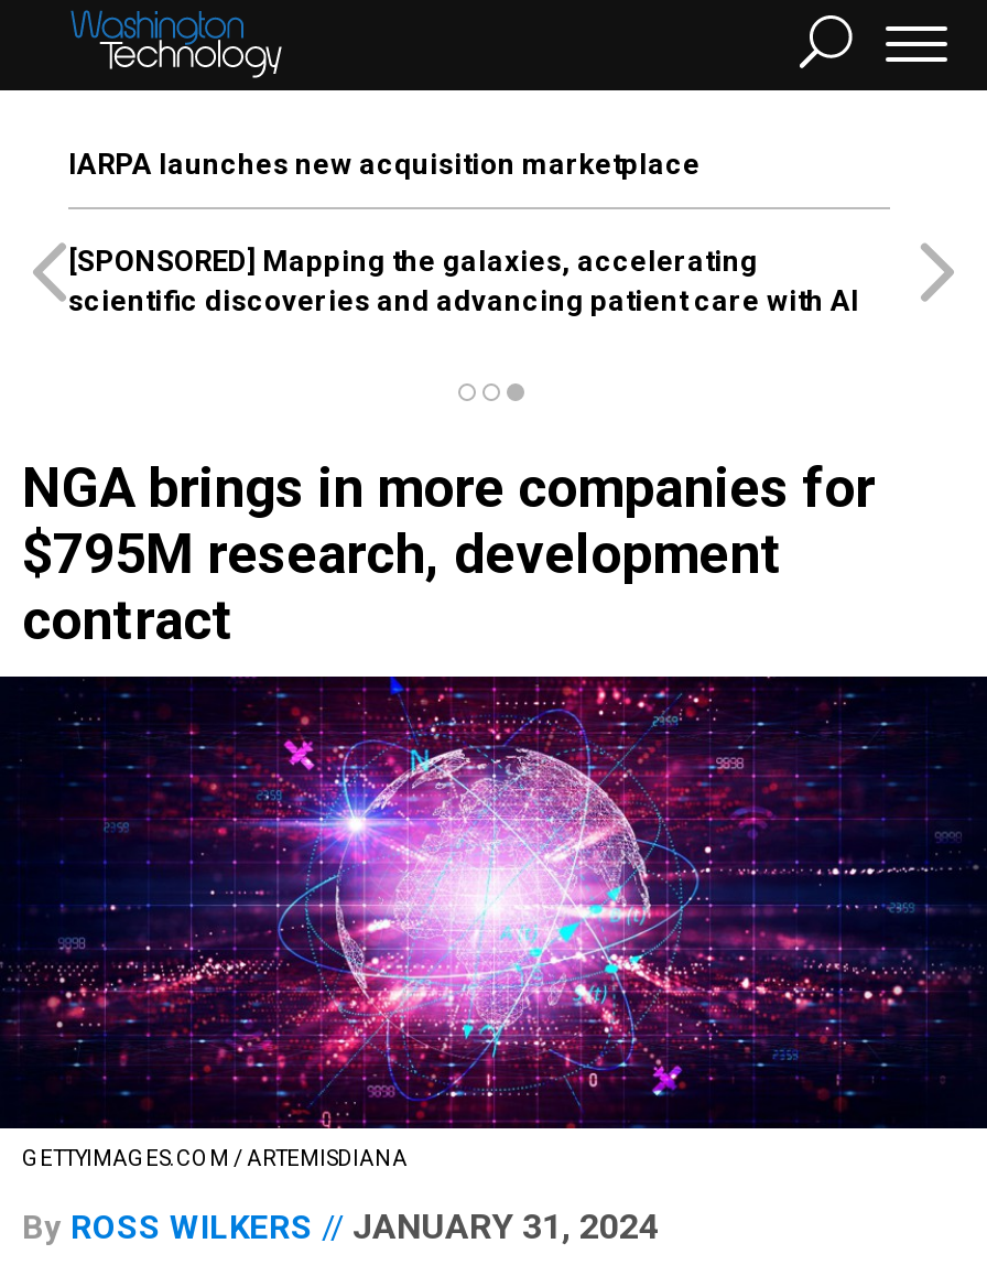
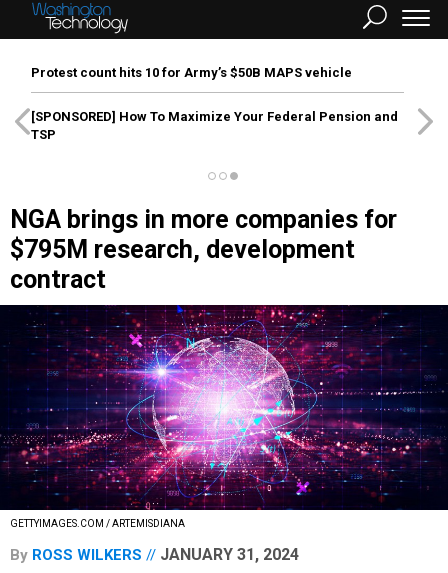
- IARPA launches new acquisition marketplace
+ Protest count hits 10 for Army’s $50B MAPS vehicle

- [SPONSORED] Mapping the galaxies, accelerating
- scientific discoveries and advancing patient care with AI
+ [SPONSORED] How To Maximize Your Federal Pension and
+ TSP
